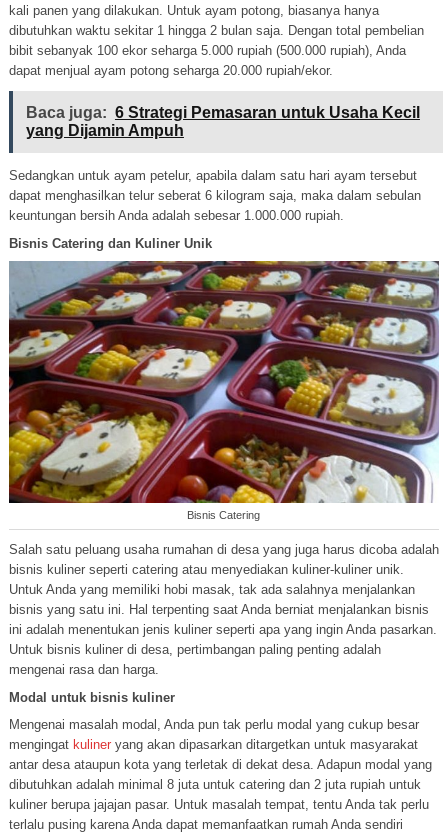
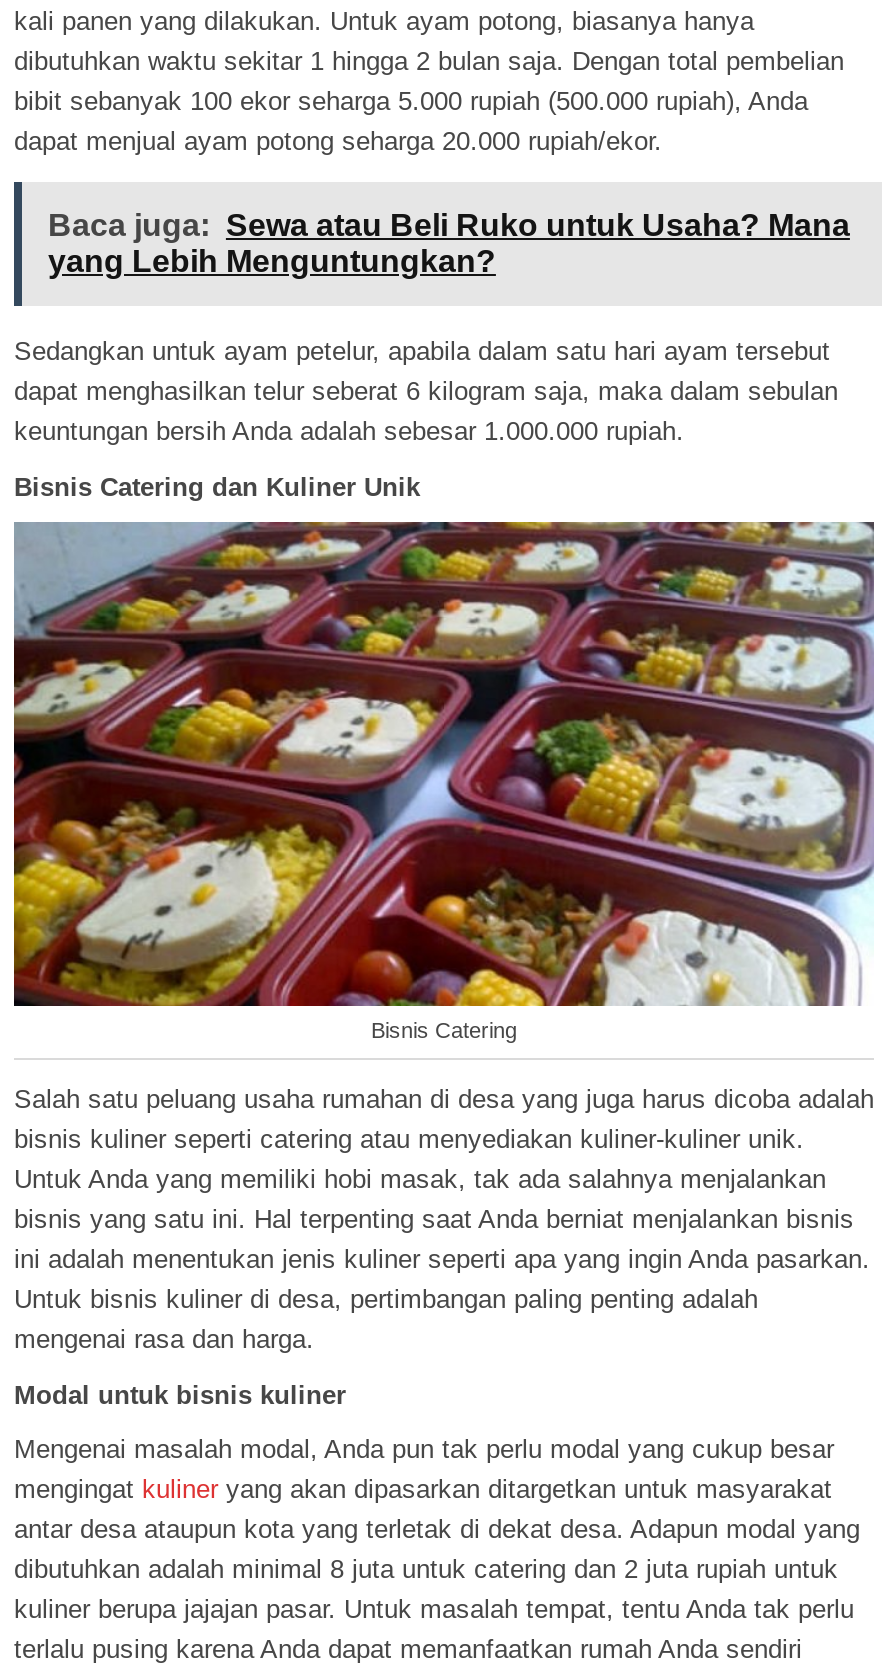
- Baca juga: 6 Strategi Pemasaran untuk Usaha Kecil
- yang Dijamin Ampuh
+ Baca juga: Sewa atau Beli Ruko untuk Usaha? Mana
+ yang Lebih Menguntungkan?
